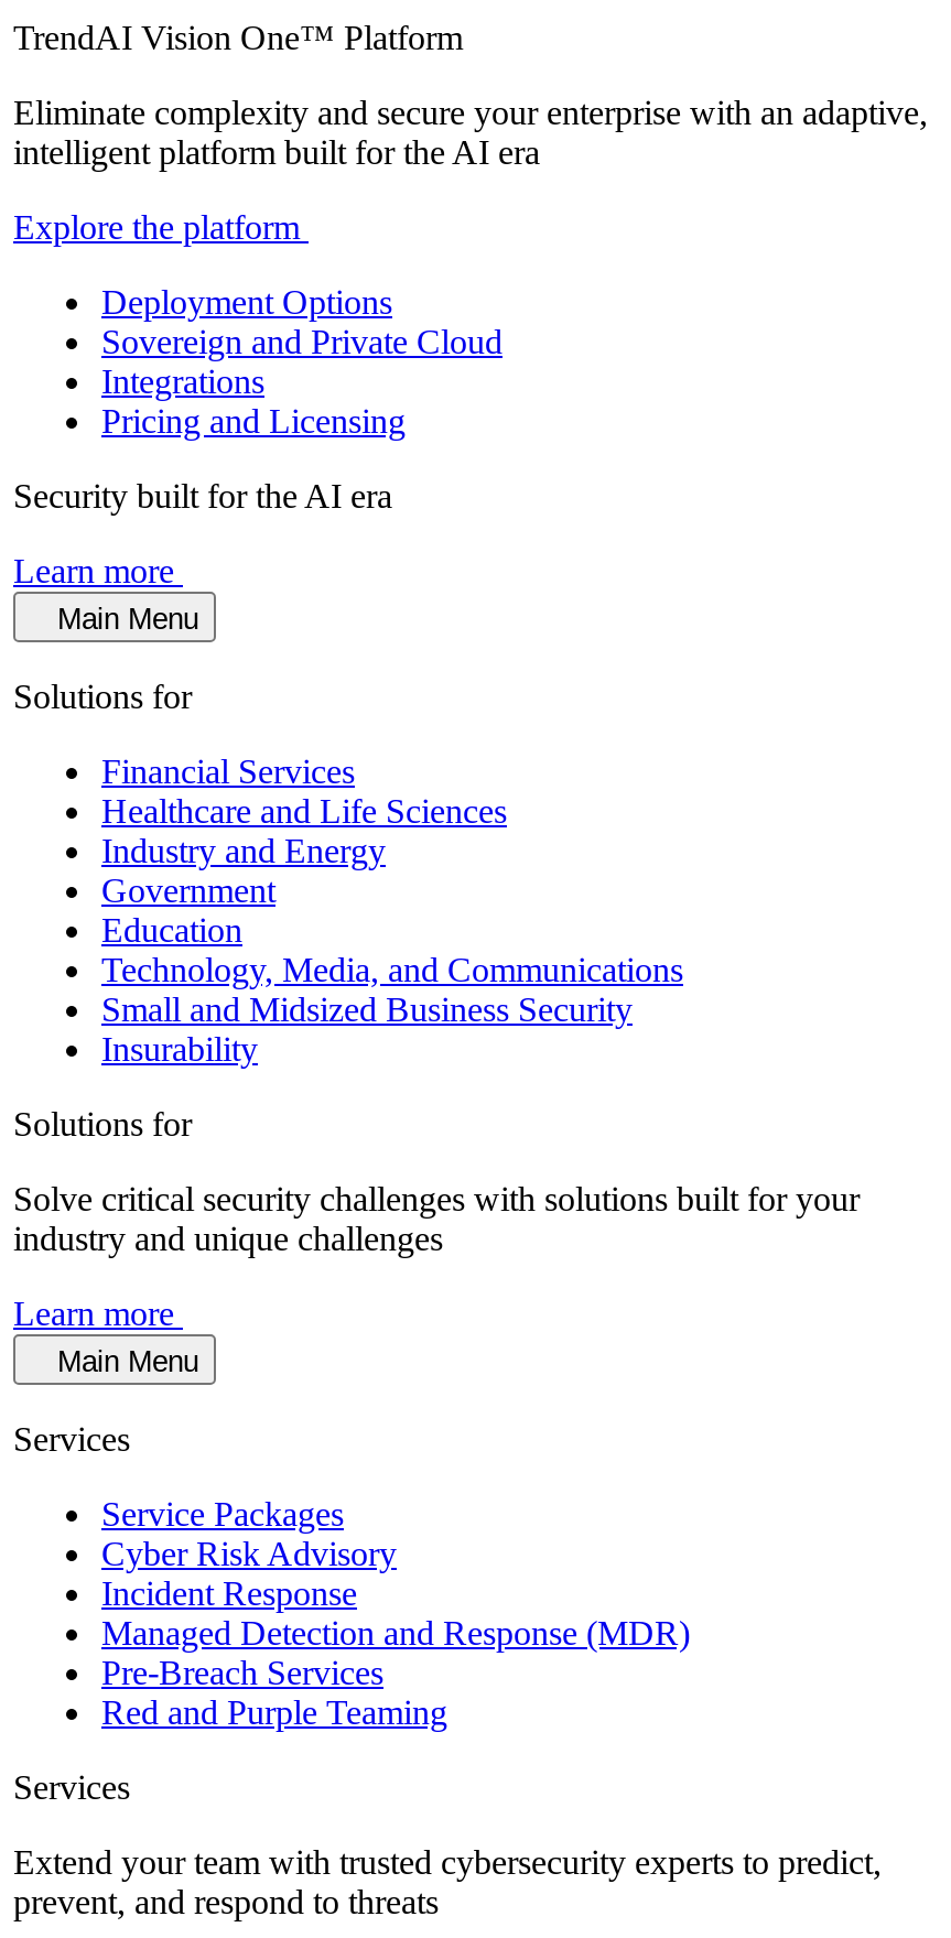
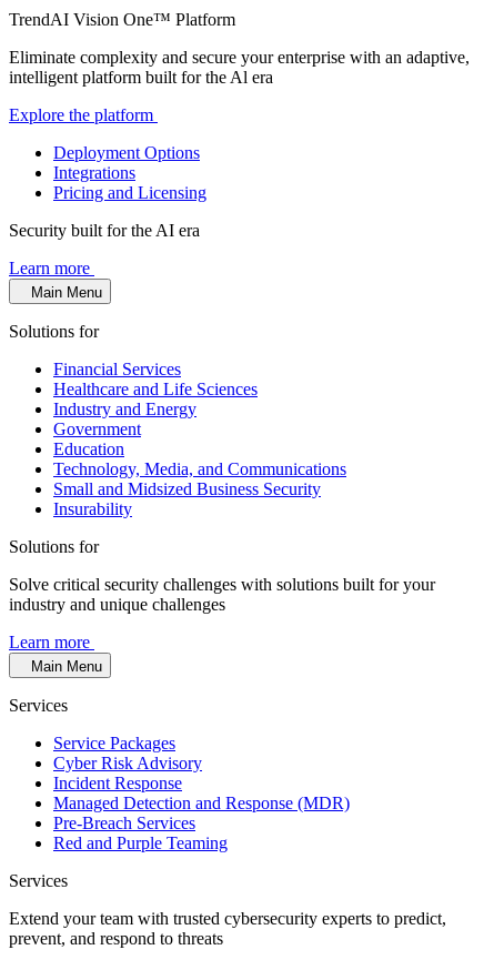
- intelligent platform built for the AI era
+ intelligent platform built for the Al era

- Sovereign and Private Cloud
